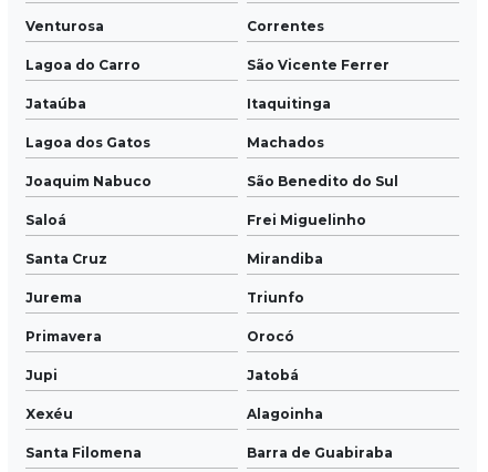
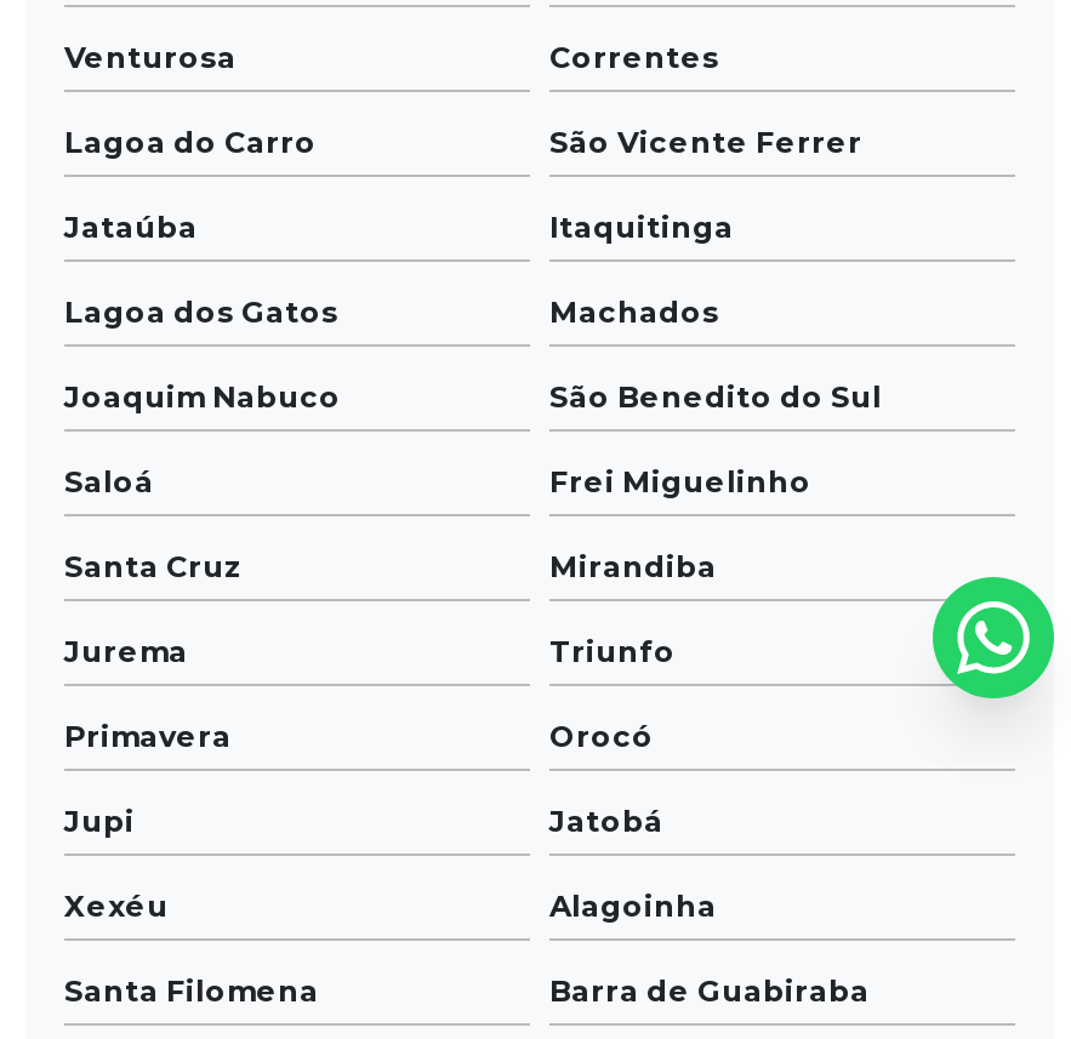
+ [image]
